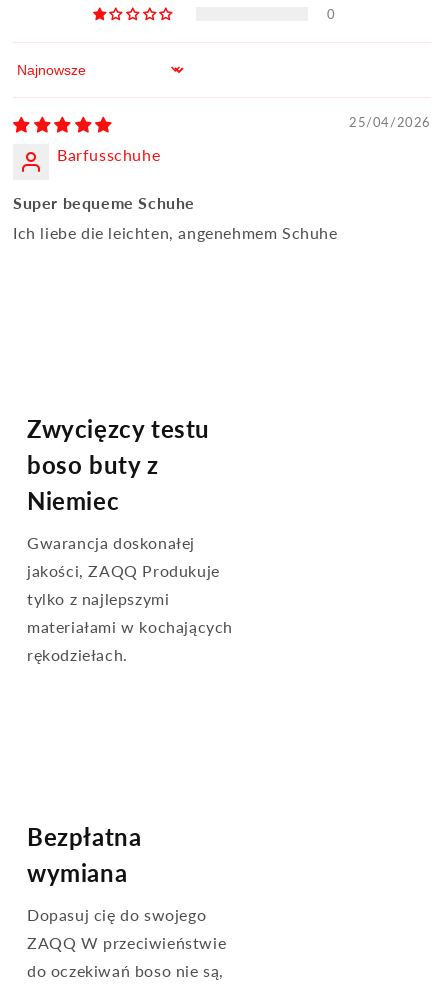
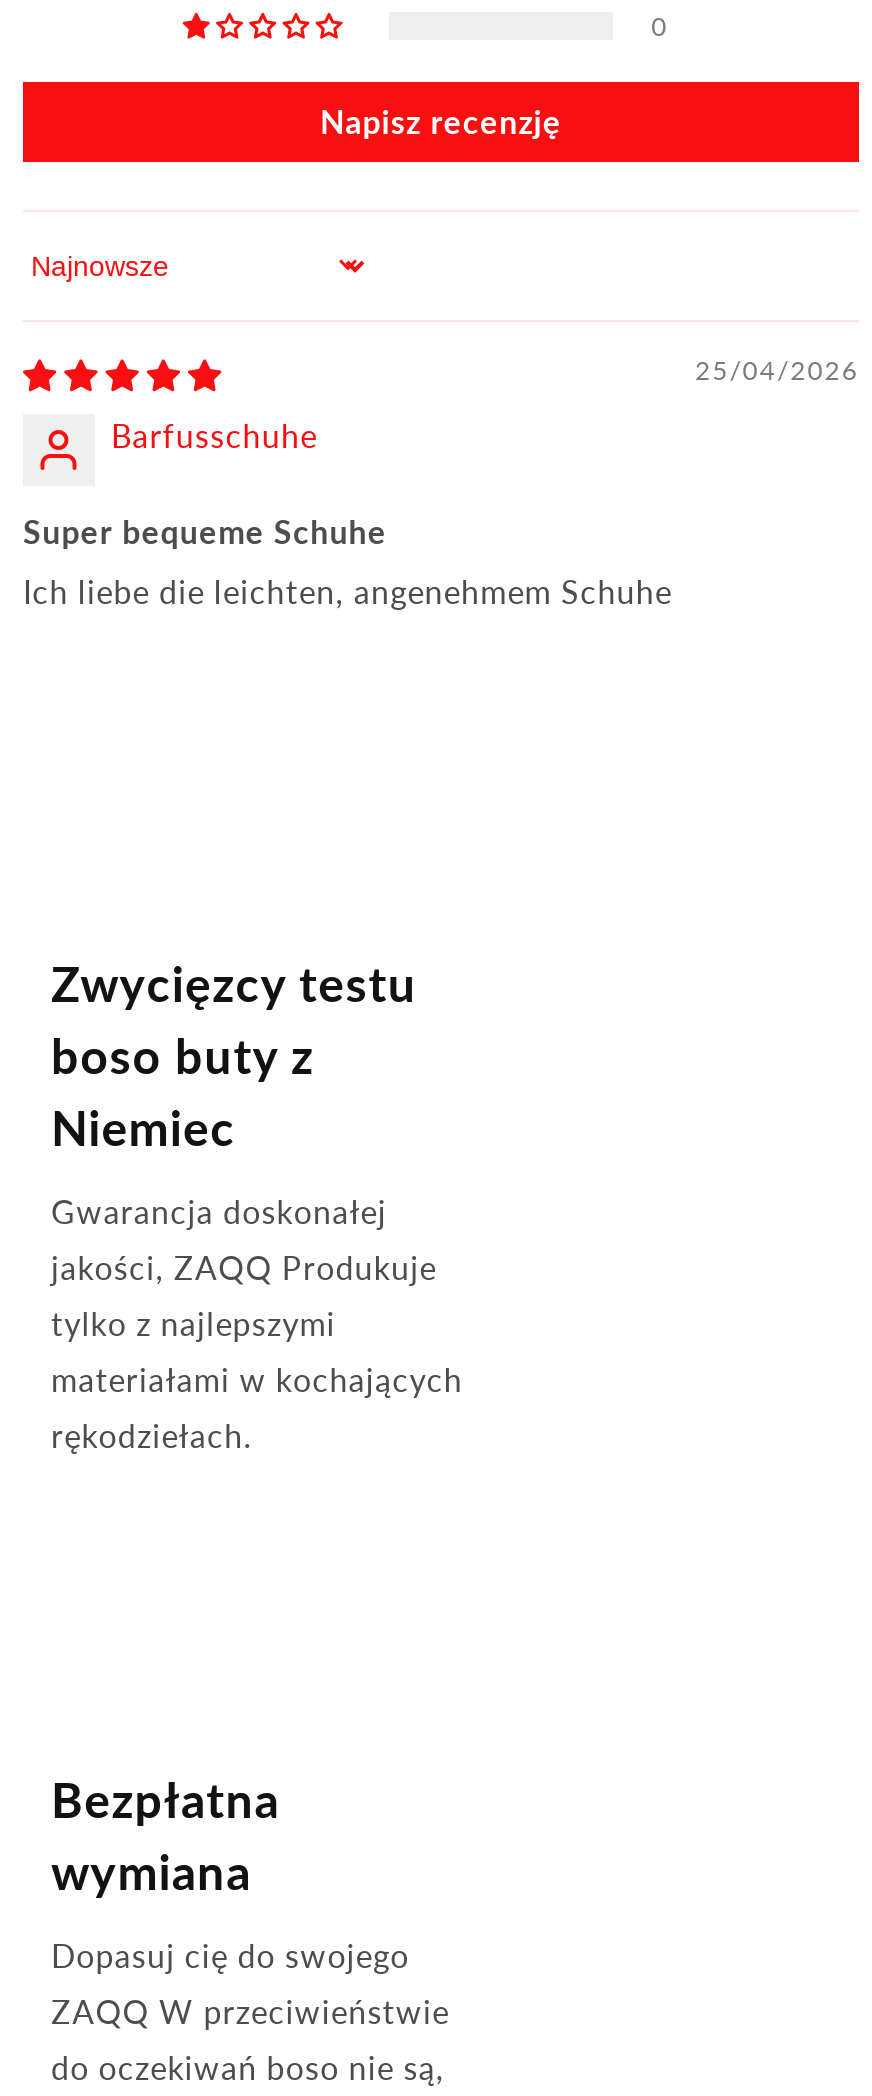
+ Napisz recenzję
